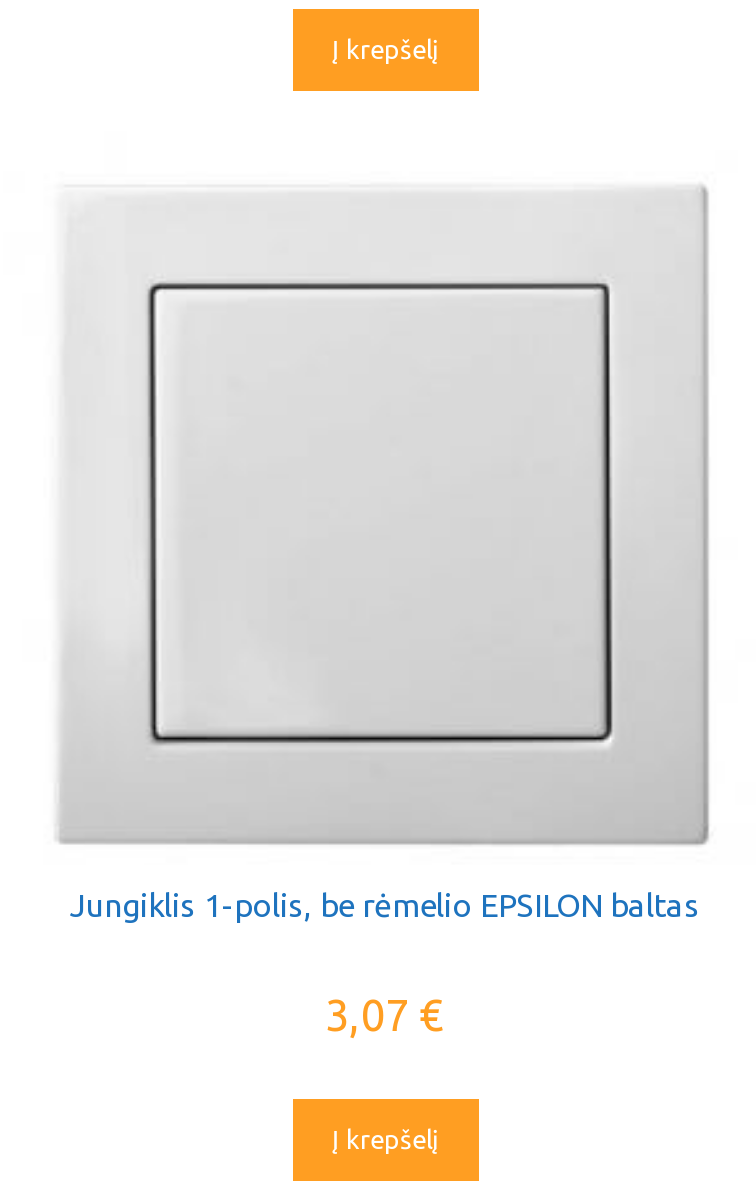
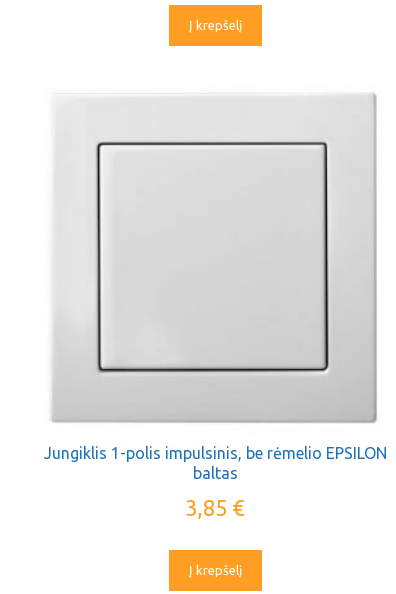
- Jungiklis 1-polis, be rėmelio EPSILON baltas
+ Jungiklis 1-polis impulsinis, be rėmelio EPSILON
+ baltas

- 3,07 €
+ 3,85 €
